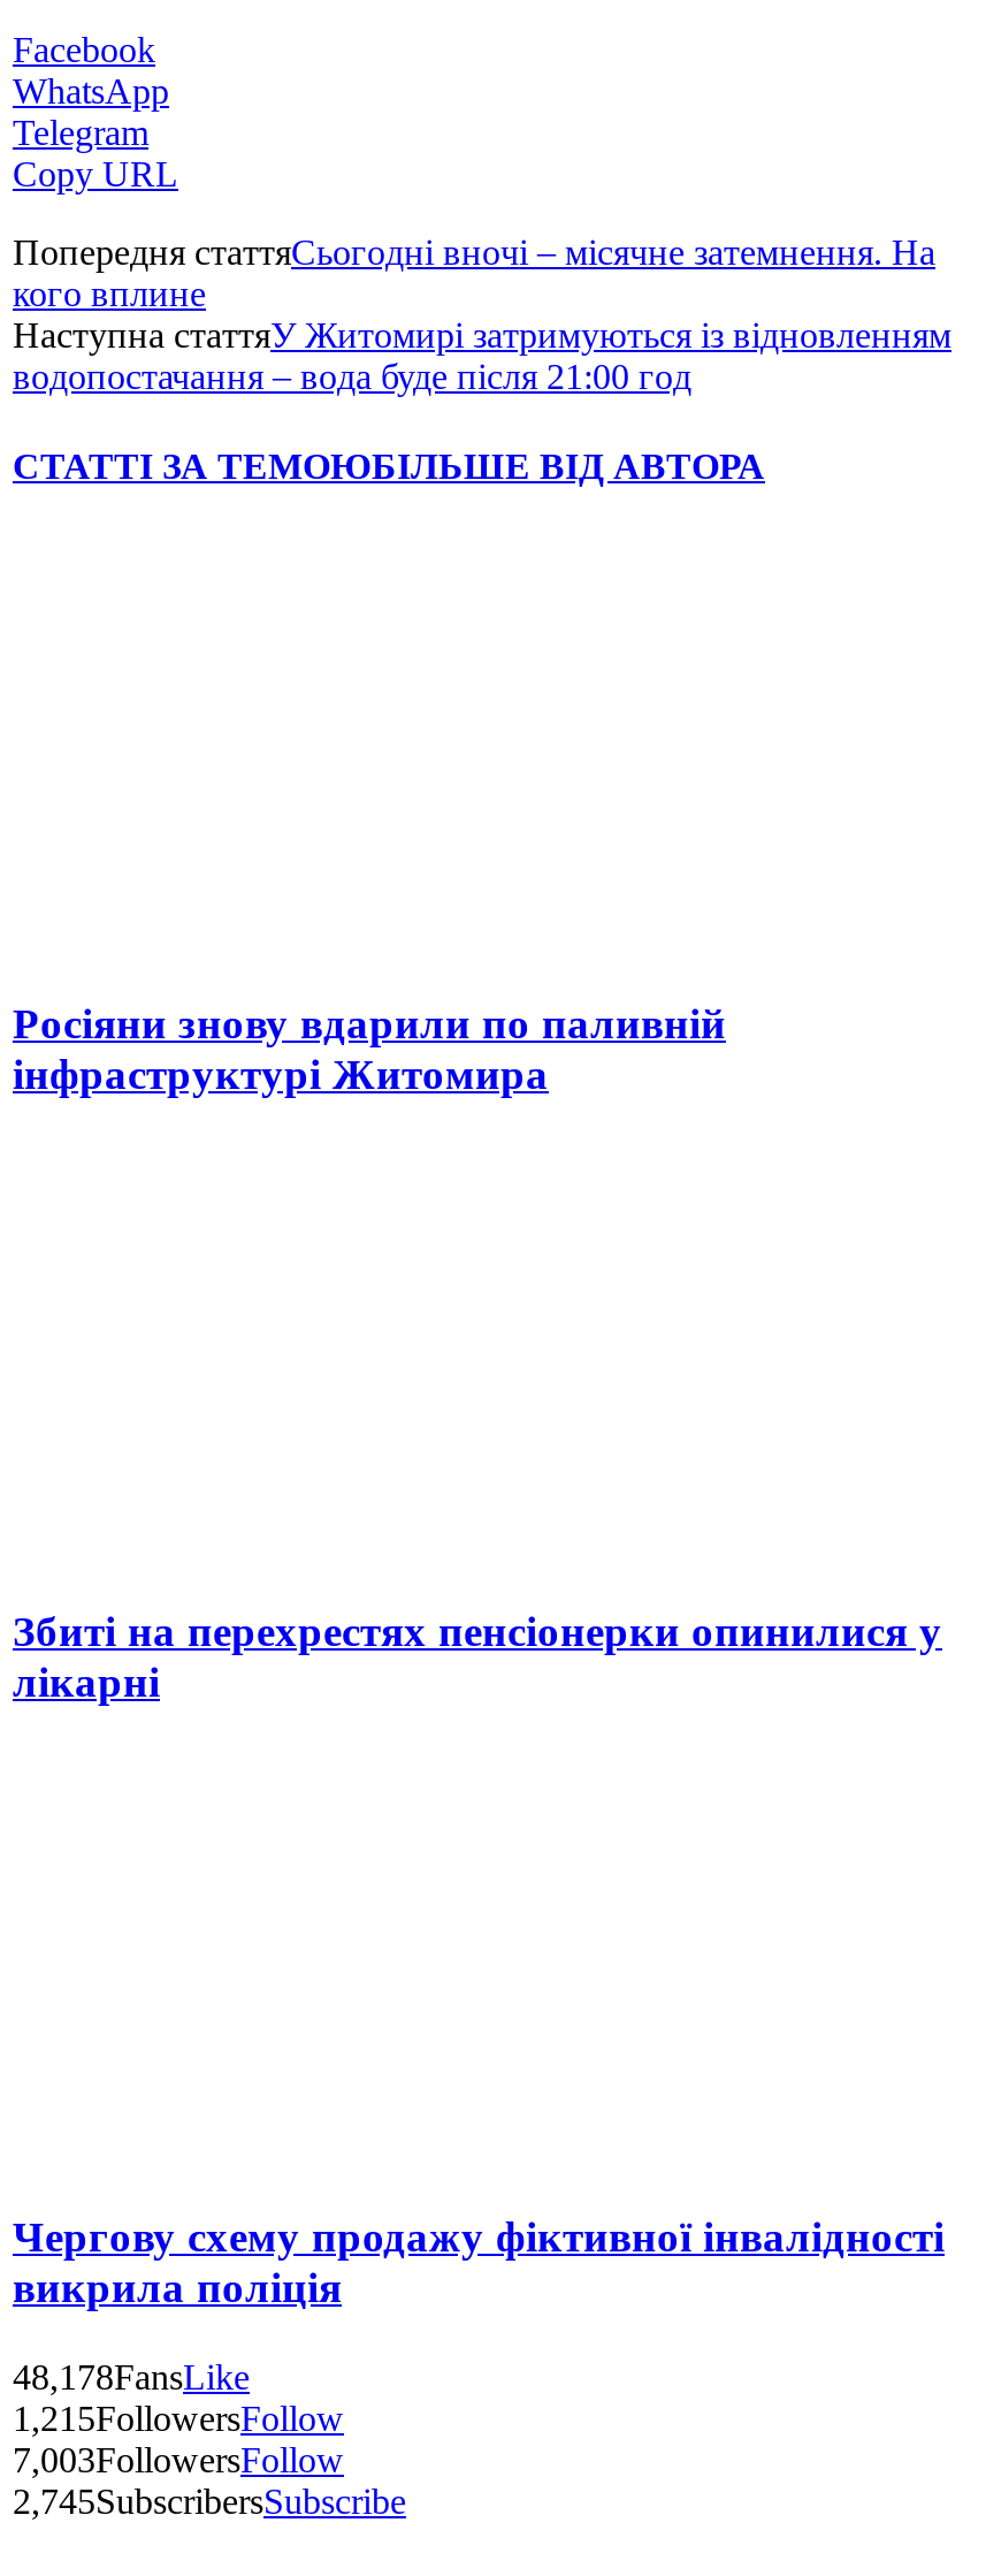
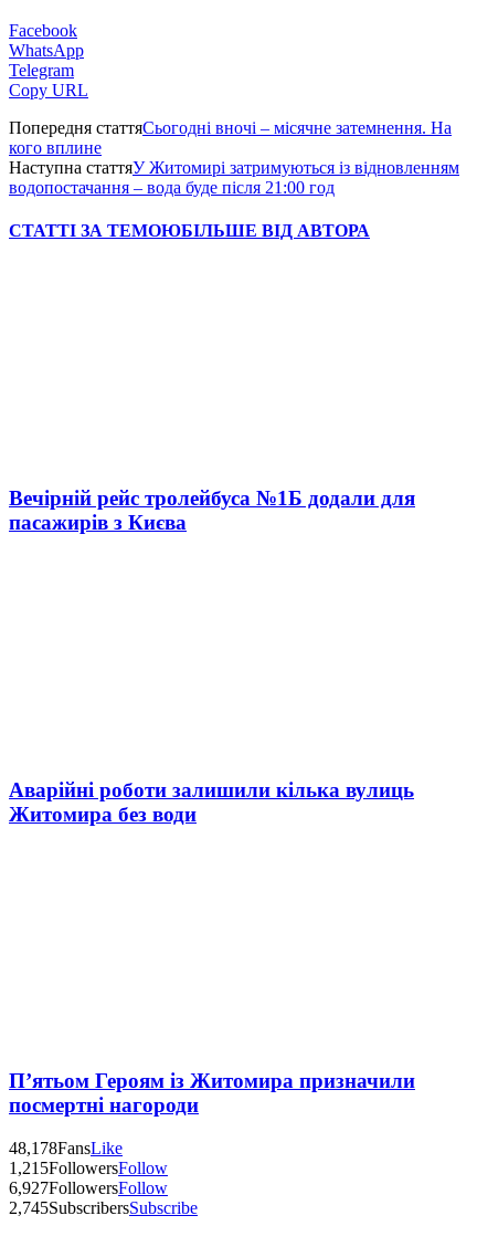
- Росіяни знову вдарили по паливній
- інфраструктурі Житомира
+ Вечірній рейс тролейбуса №1Б додали для
+ пасажирів з Києва

- Збиті на перехрестях пенсіонерки опинилися у
- лікарні
+ Аварійні роботи залишили кілька вулиць
+ Житомира без води

- Чергову схему продажу фіктивної інвалідності
- викрила поліція
+ П’ятьом Героям із Житомира призначили
+ посмертні нагороди

- 7,003FollowersFollow
+ 6,927FollowersFollow
